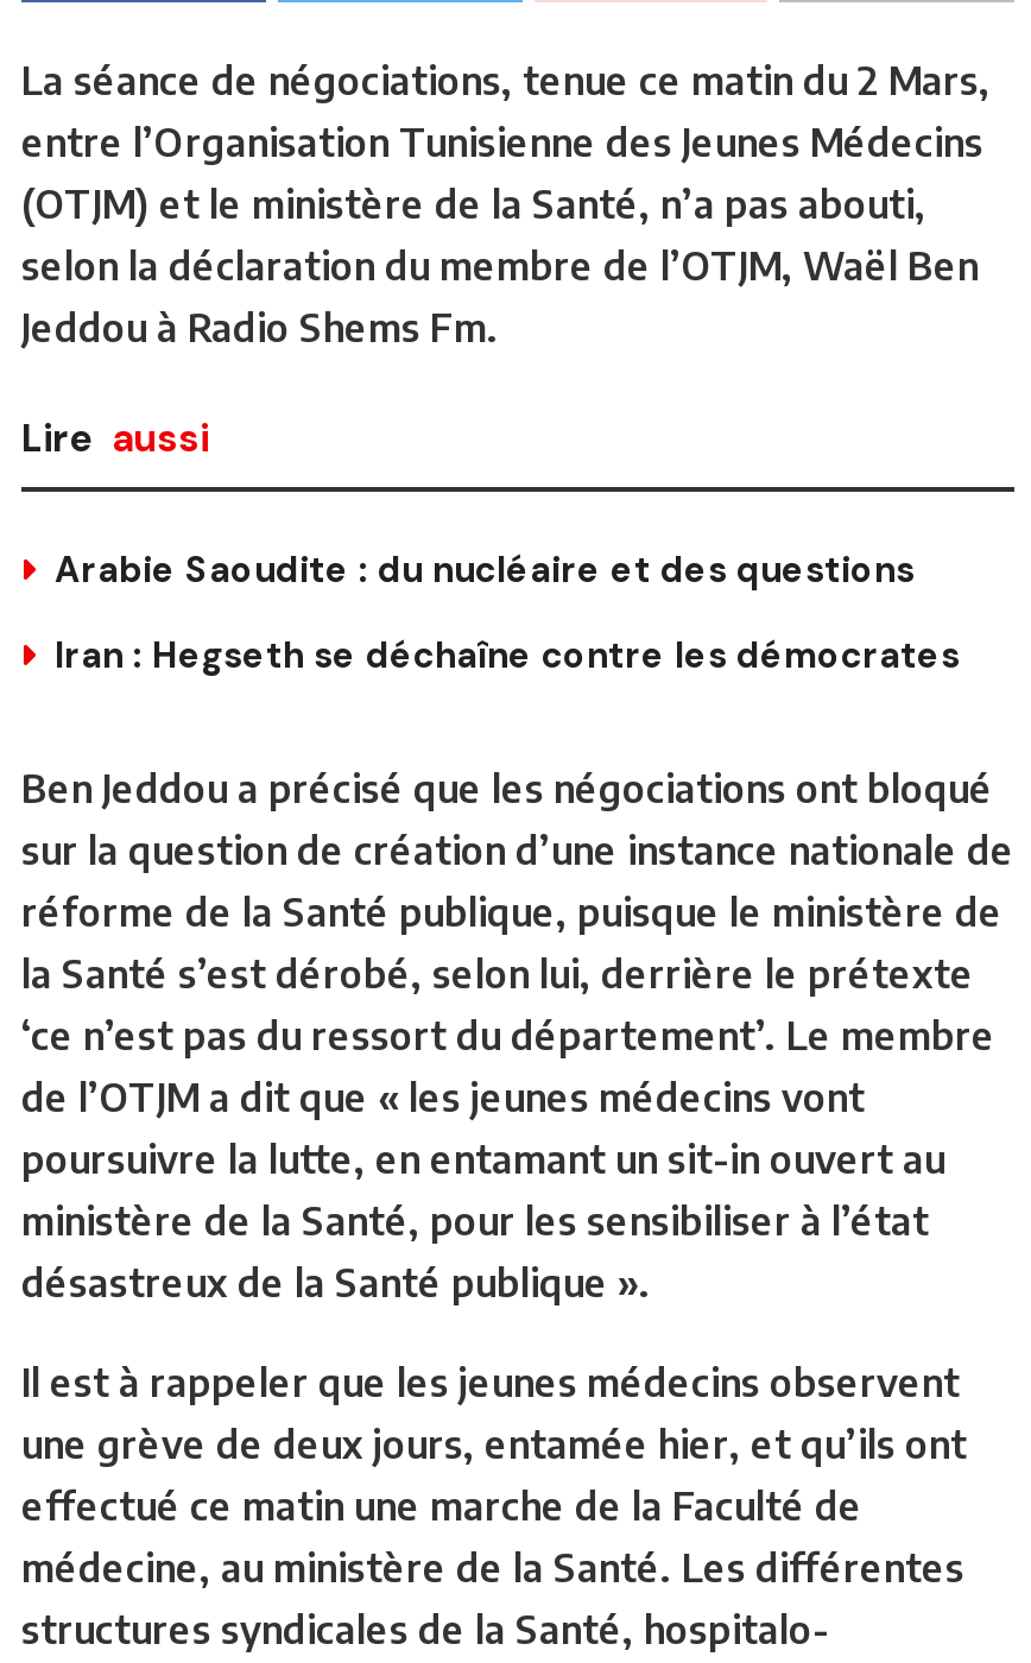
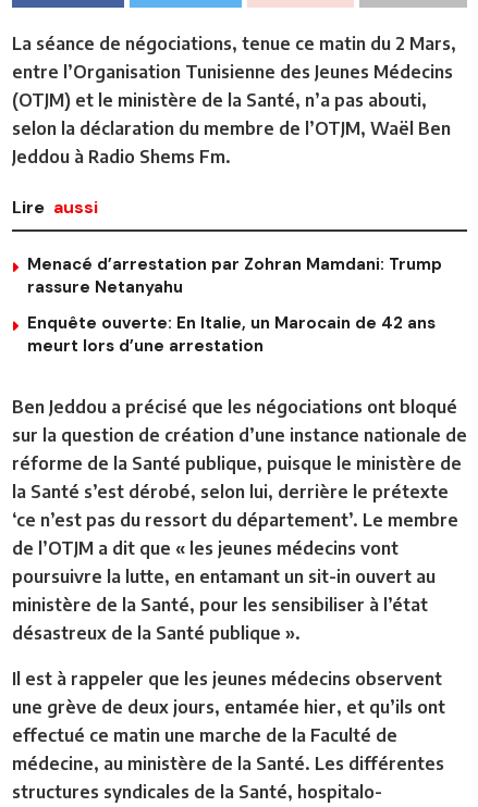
- Arabie Saoudite : du nucléaire et des questions
+ Menacé d’arrestation par Zohran Mamdani: Trump
+ rassure Netanyahu

- Iran : Hegseth se déchaîne contre les démocrates
+ Enquête ouverte: En Italie, un Marocain de 42 ans
+ meurt lors d’une arrestation
